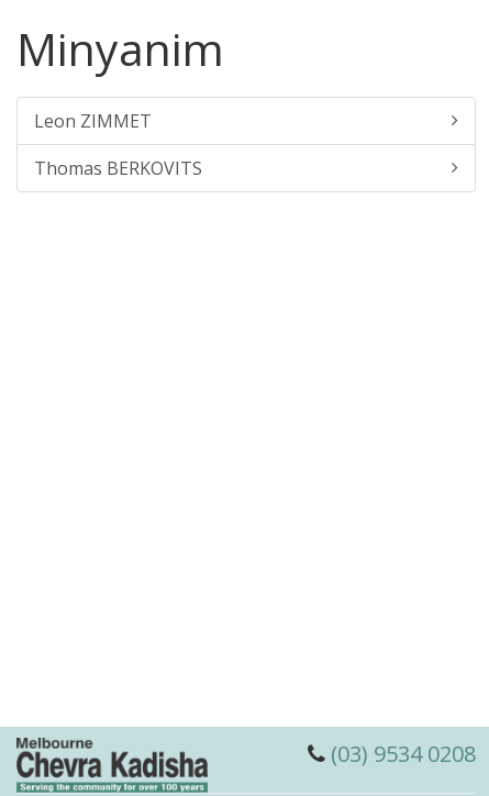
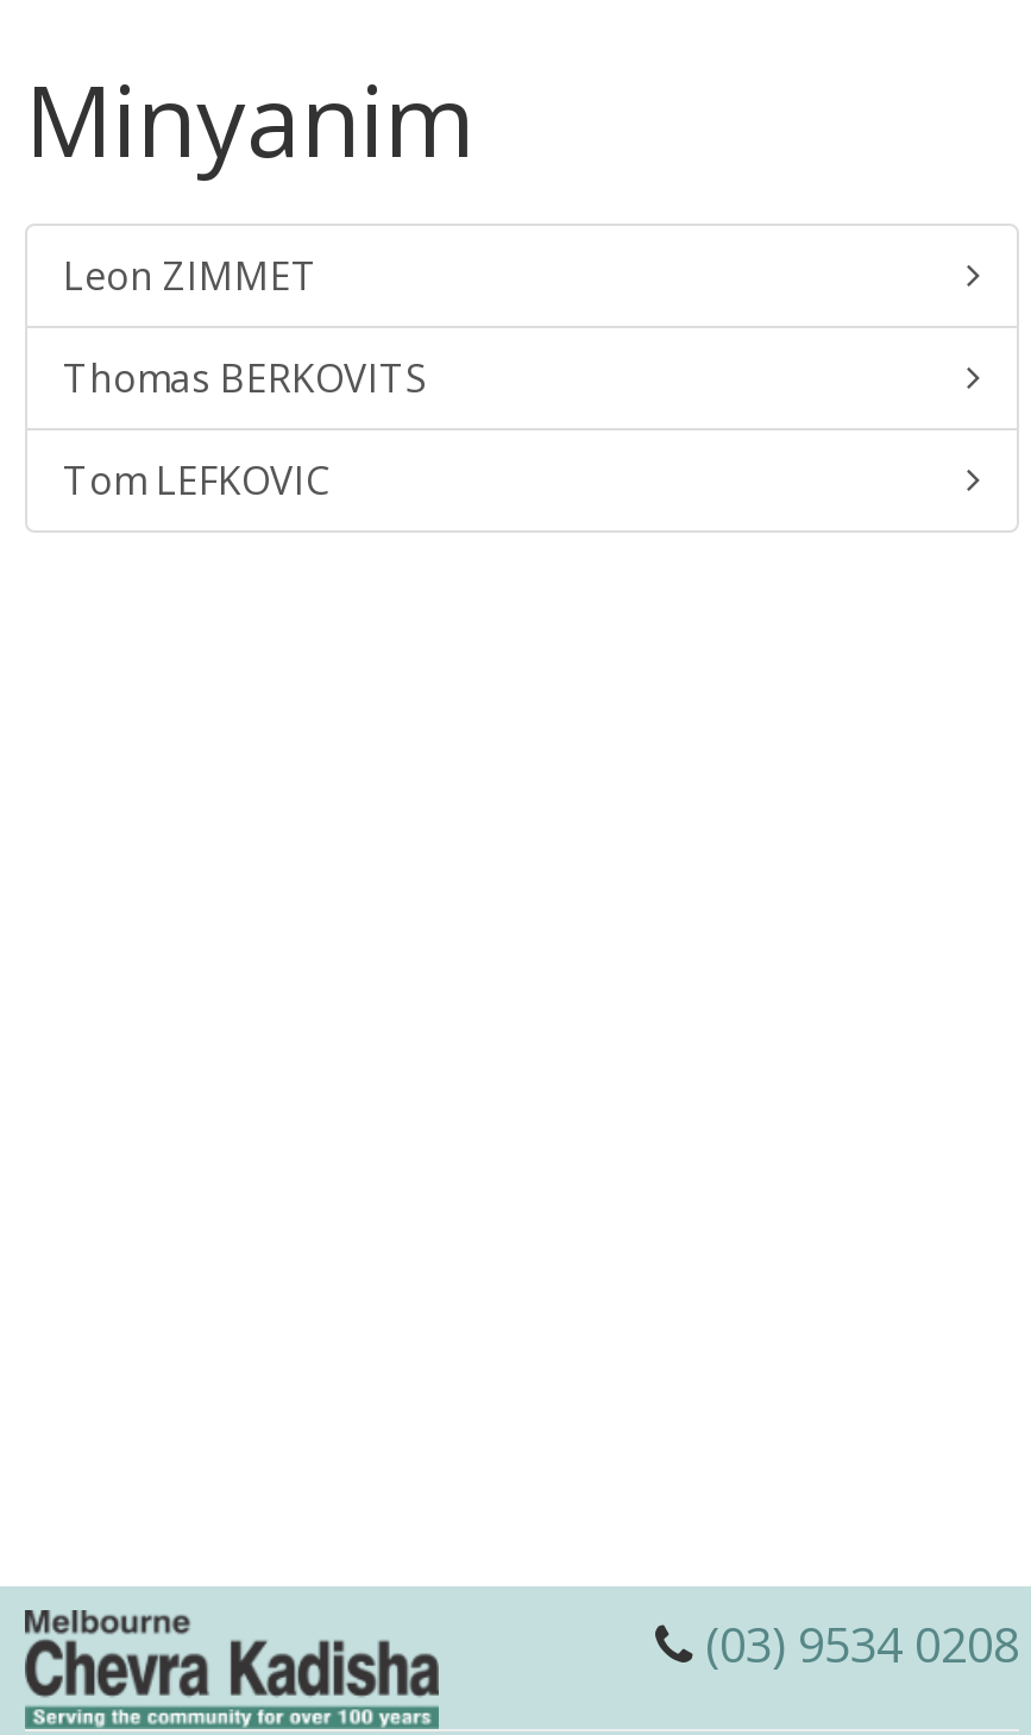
+ Tom LEFKOVIC
